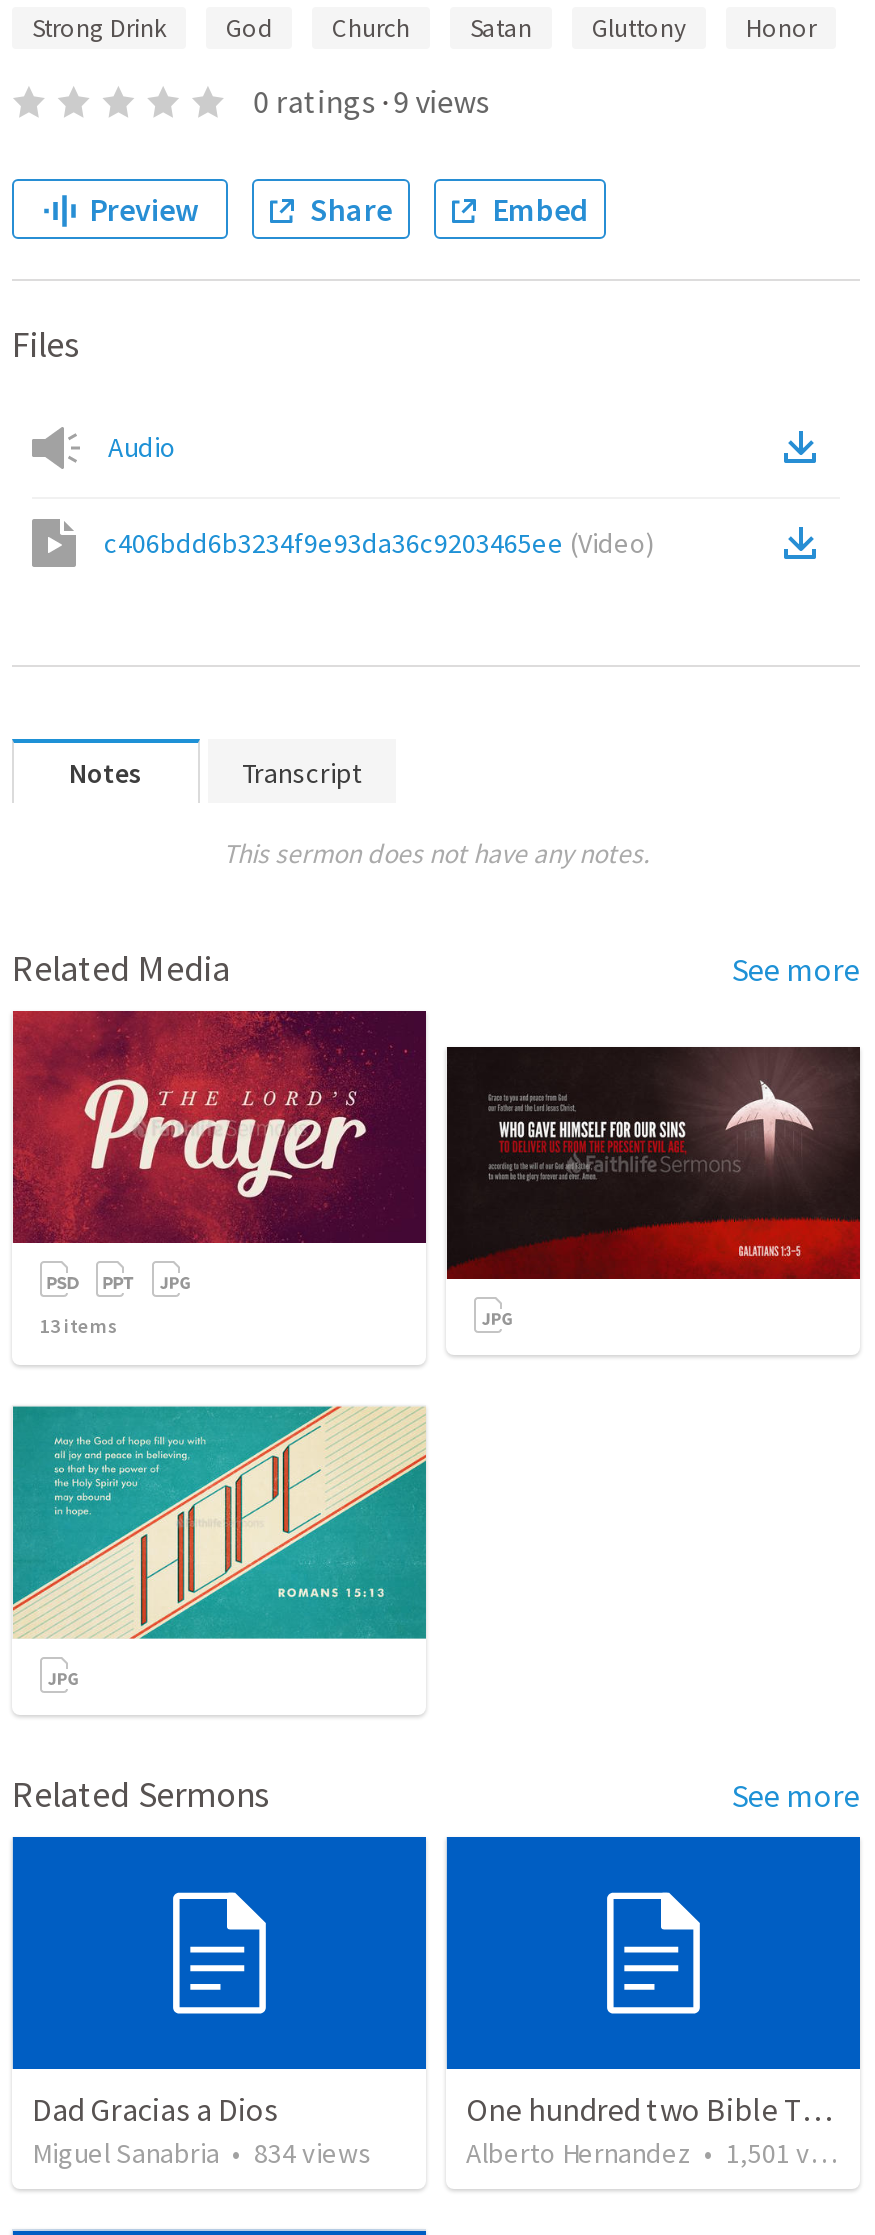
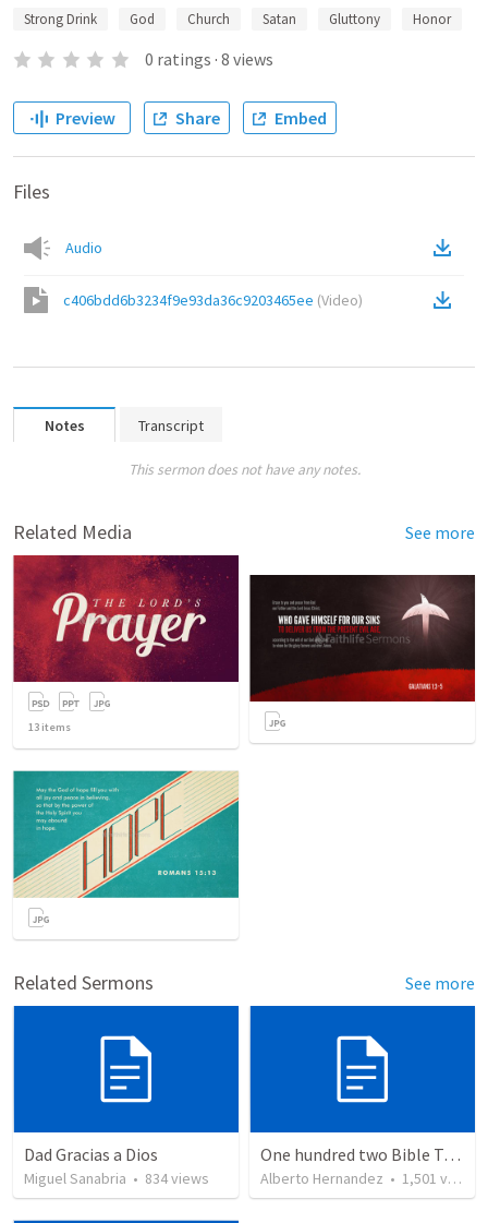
- 0 ratings · 9 views
+ 0 ratings · 8 views
